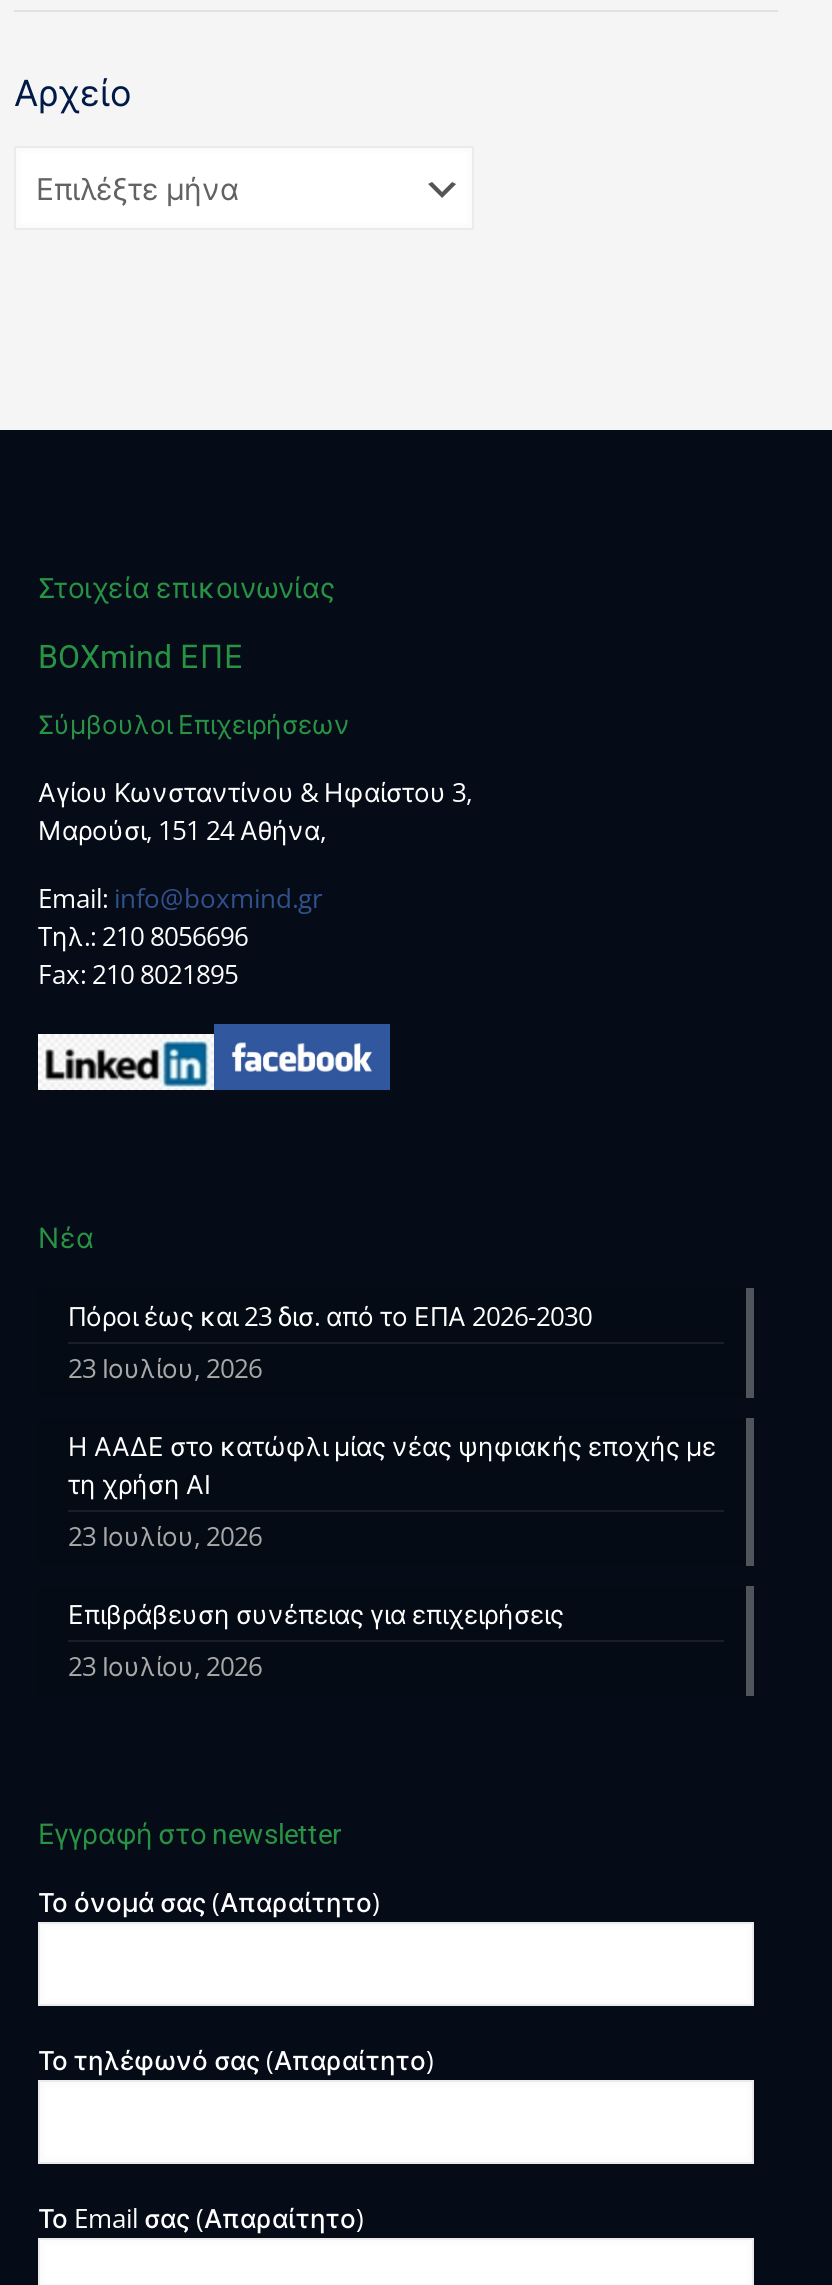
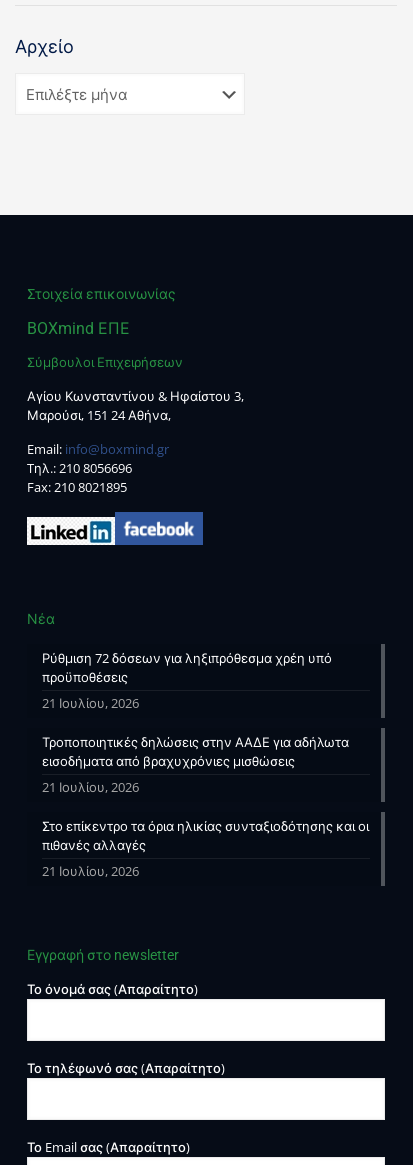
- Πόροι έως και 23 δισ. από το ΕΠΑ 2026-2030
- 23 Ιουλίου, 2026
+ Ρύθμιση 72 δόσεων για ληξιπρόθεσμα χρέη υπό
+ προϋποθέσεις
+ 21 Ιουλίου, 2026

- Η ΑΑΔΕ στο κατώφλι μίας νέας ψηφιακής εποχής με
- τη χρήση ΑΙ
- 23 Ιουλίου, 2026
+ Τροποποιητικές δηλώσεις στην ΑΑΔΕ για αδήλωτα
+ εισοδήματα από βραχυχρόνιες μισθώσεις
+ 21 Ιουλίου, 2026

- Επιβράβευση συνέπειας για επιχειρήσεις
- 23 Ιουλίου, 2026
+ Στο επίκεντρο τα όρια ηλικίας συνταξιοδότησης και οι
+ πιθανές αλλαγές
+ 21 Ιουλίου, 2026
